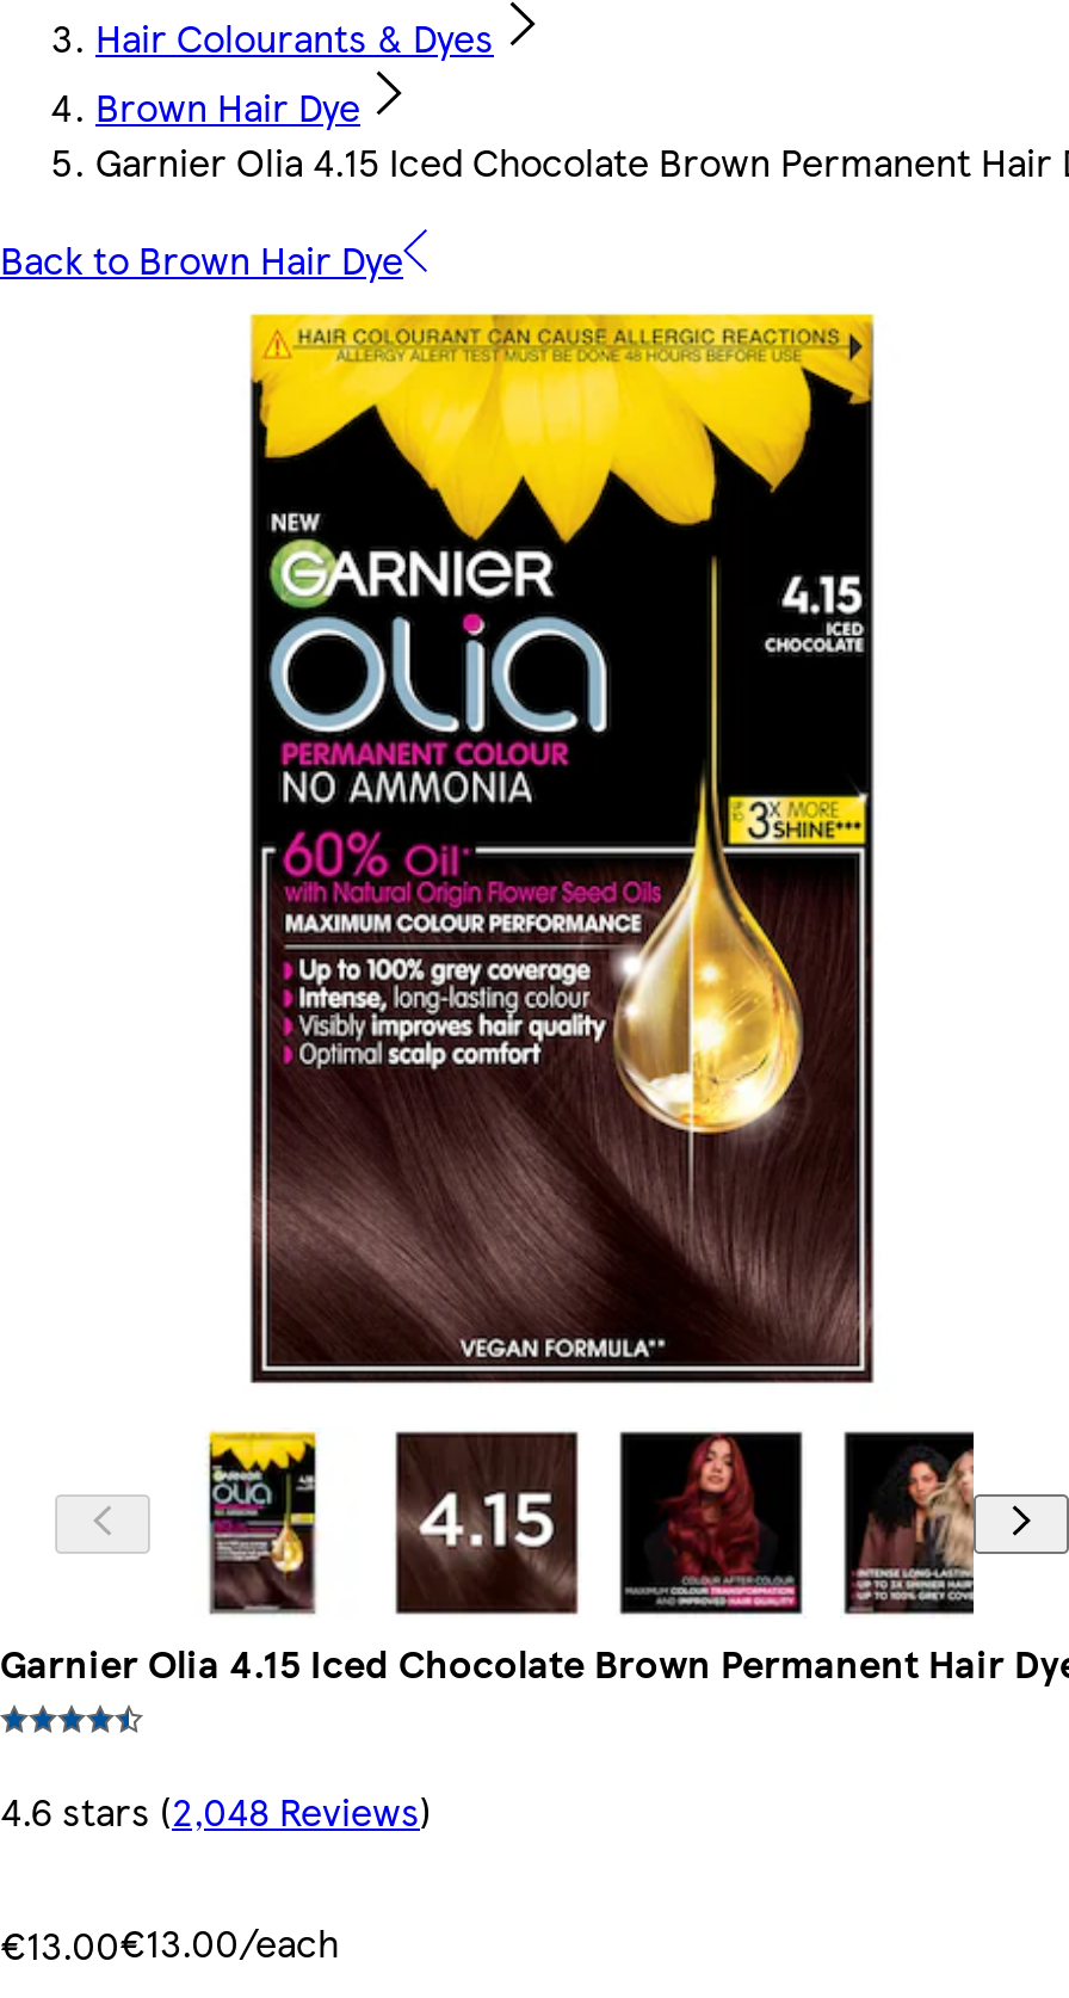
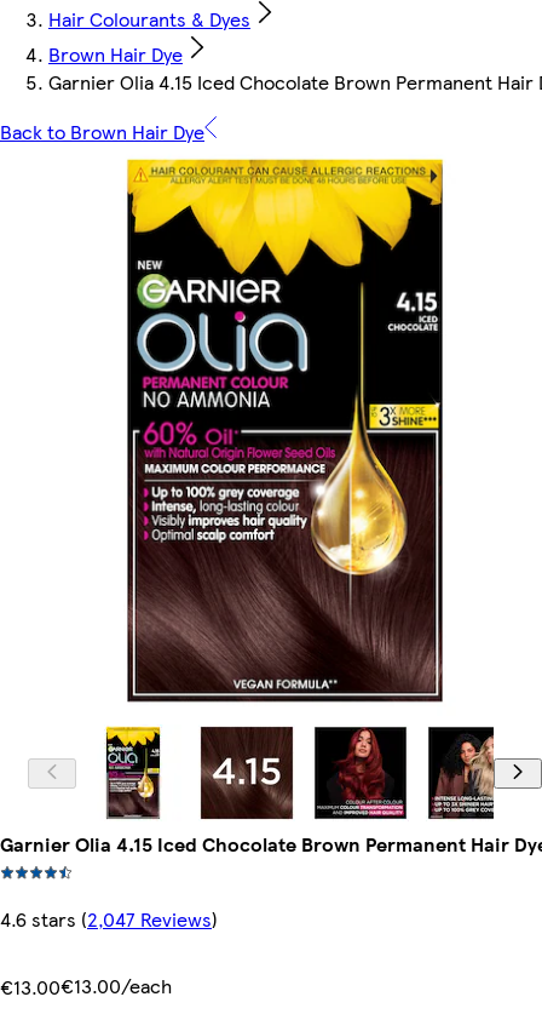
- 4.6 stars (2,048 Reviews)
+ 4.6 stars (2,047 Reviews)
